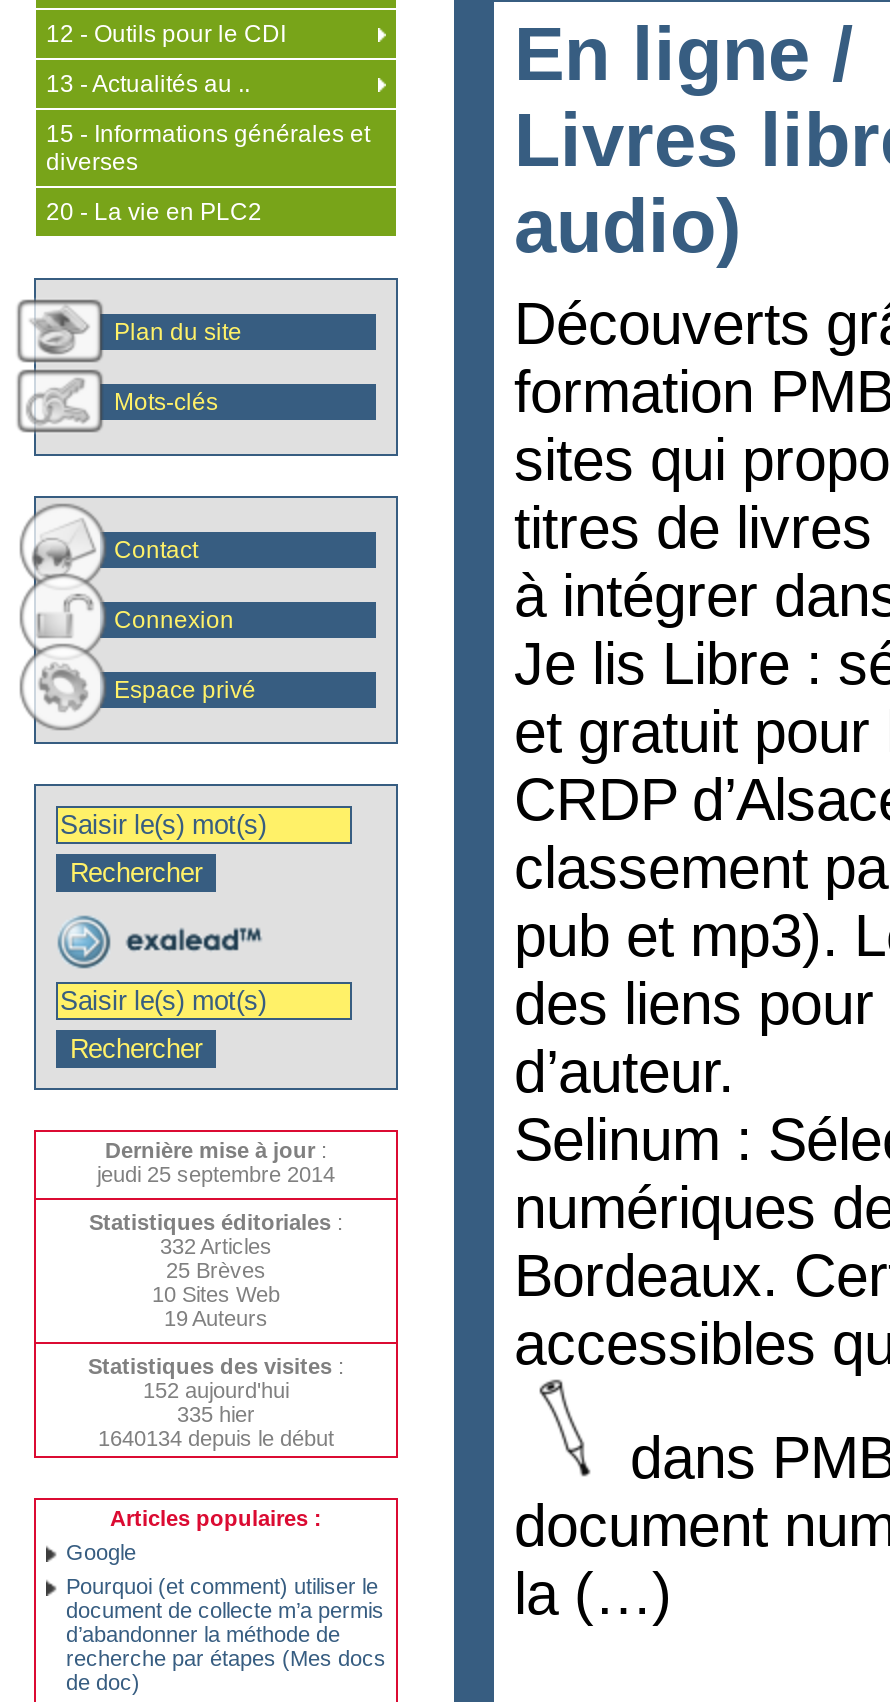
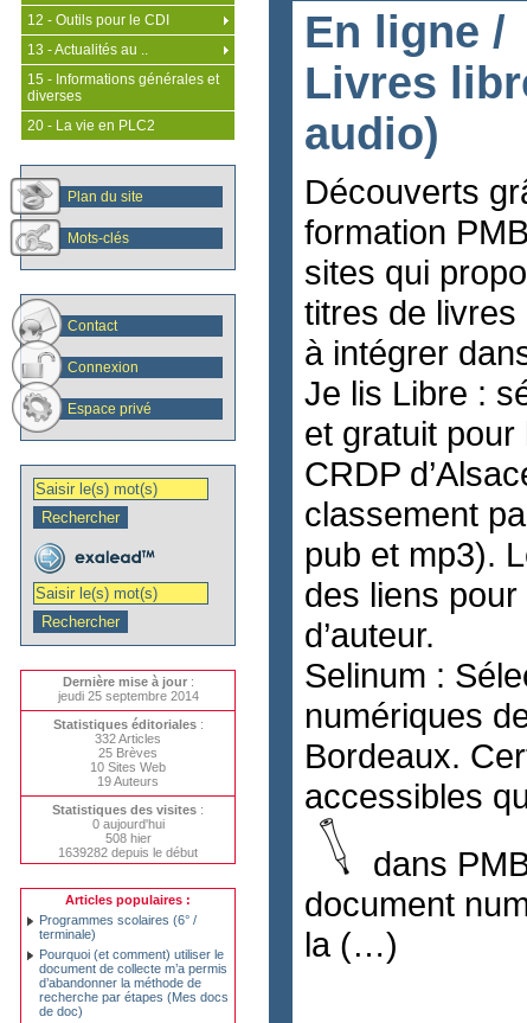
- 152 aujourd'hui
+ 0 aujourd'hui

- 335 hier
+ 508 hier

- 1640134 depuis le début
+ 1639282 depuis le début

- Google
+ Programmes scolaires (6° /
+ terminale)
